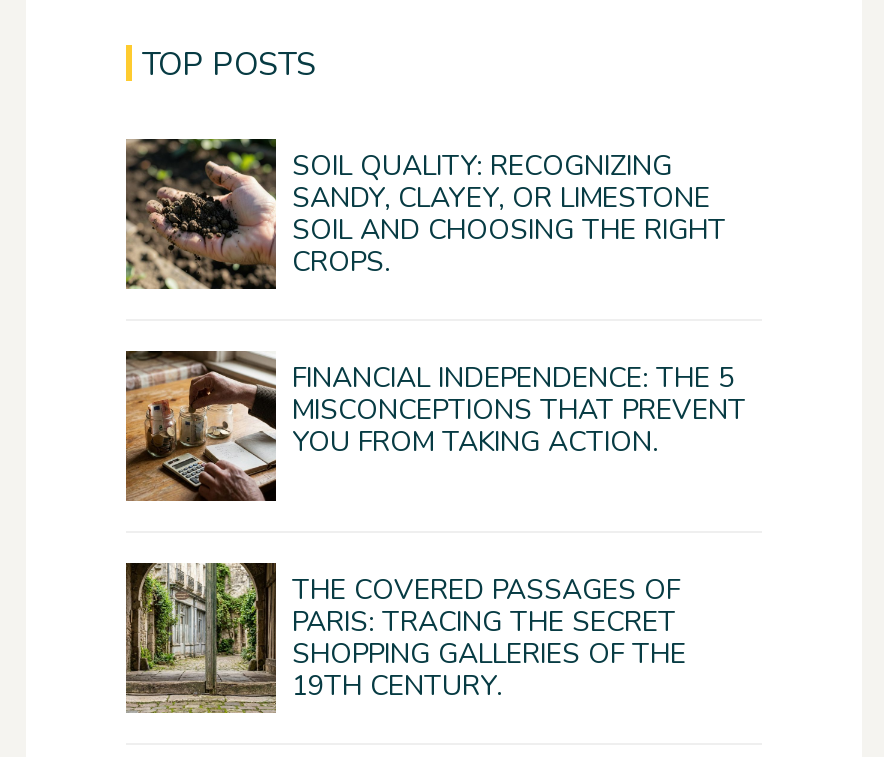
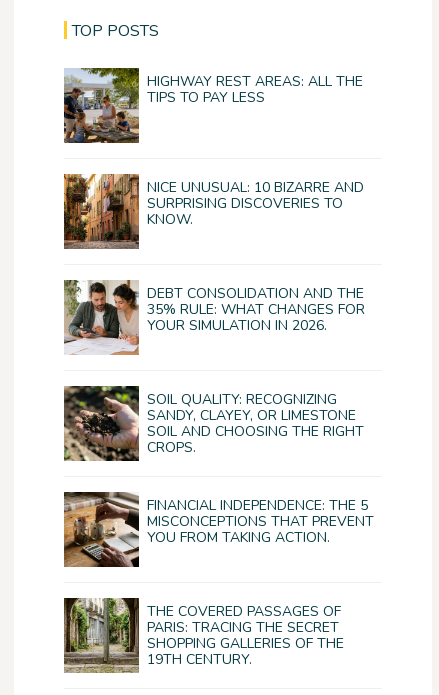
+ [image]
+ NICE UNUSUAL: 10 BIZARRE AND
+ SURPRISING DISCOVERIES TO
+ KNOW.

+ [image]
+ HIGHWAY REST AREAS: ALL THE
+ TIPS TO PAY LESS

+ [image]
+ DEBT CONSOLIDATION AND THE
+ 35% RULE: WHAT CHANGES FOR
+ YOUR SIMULATION IN 2026.
